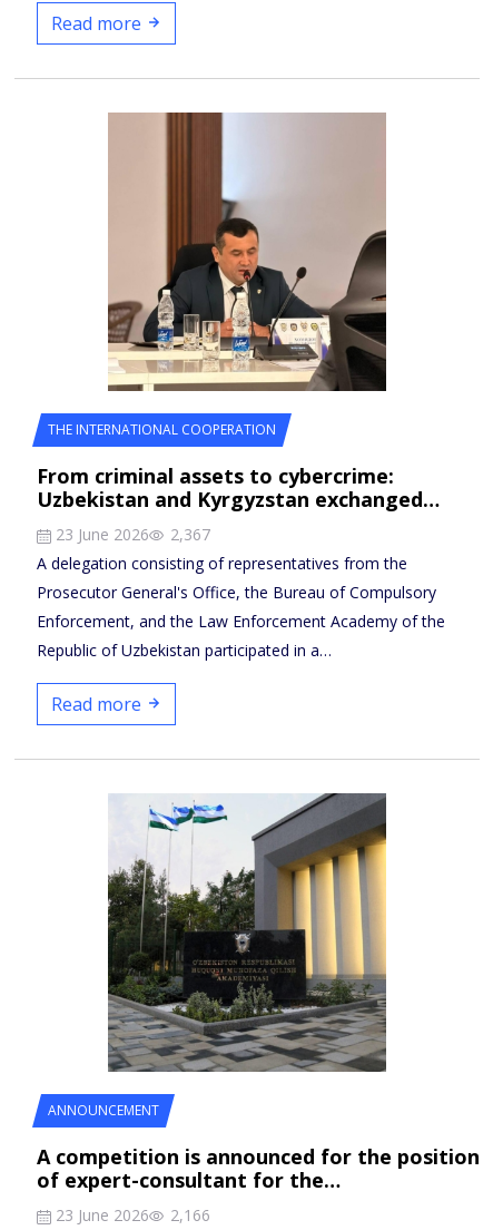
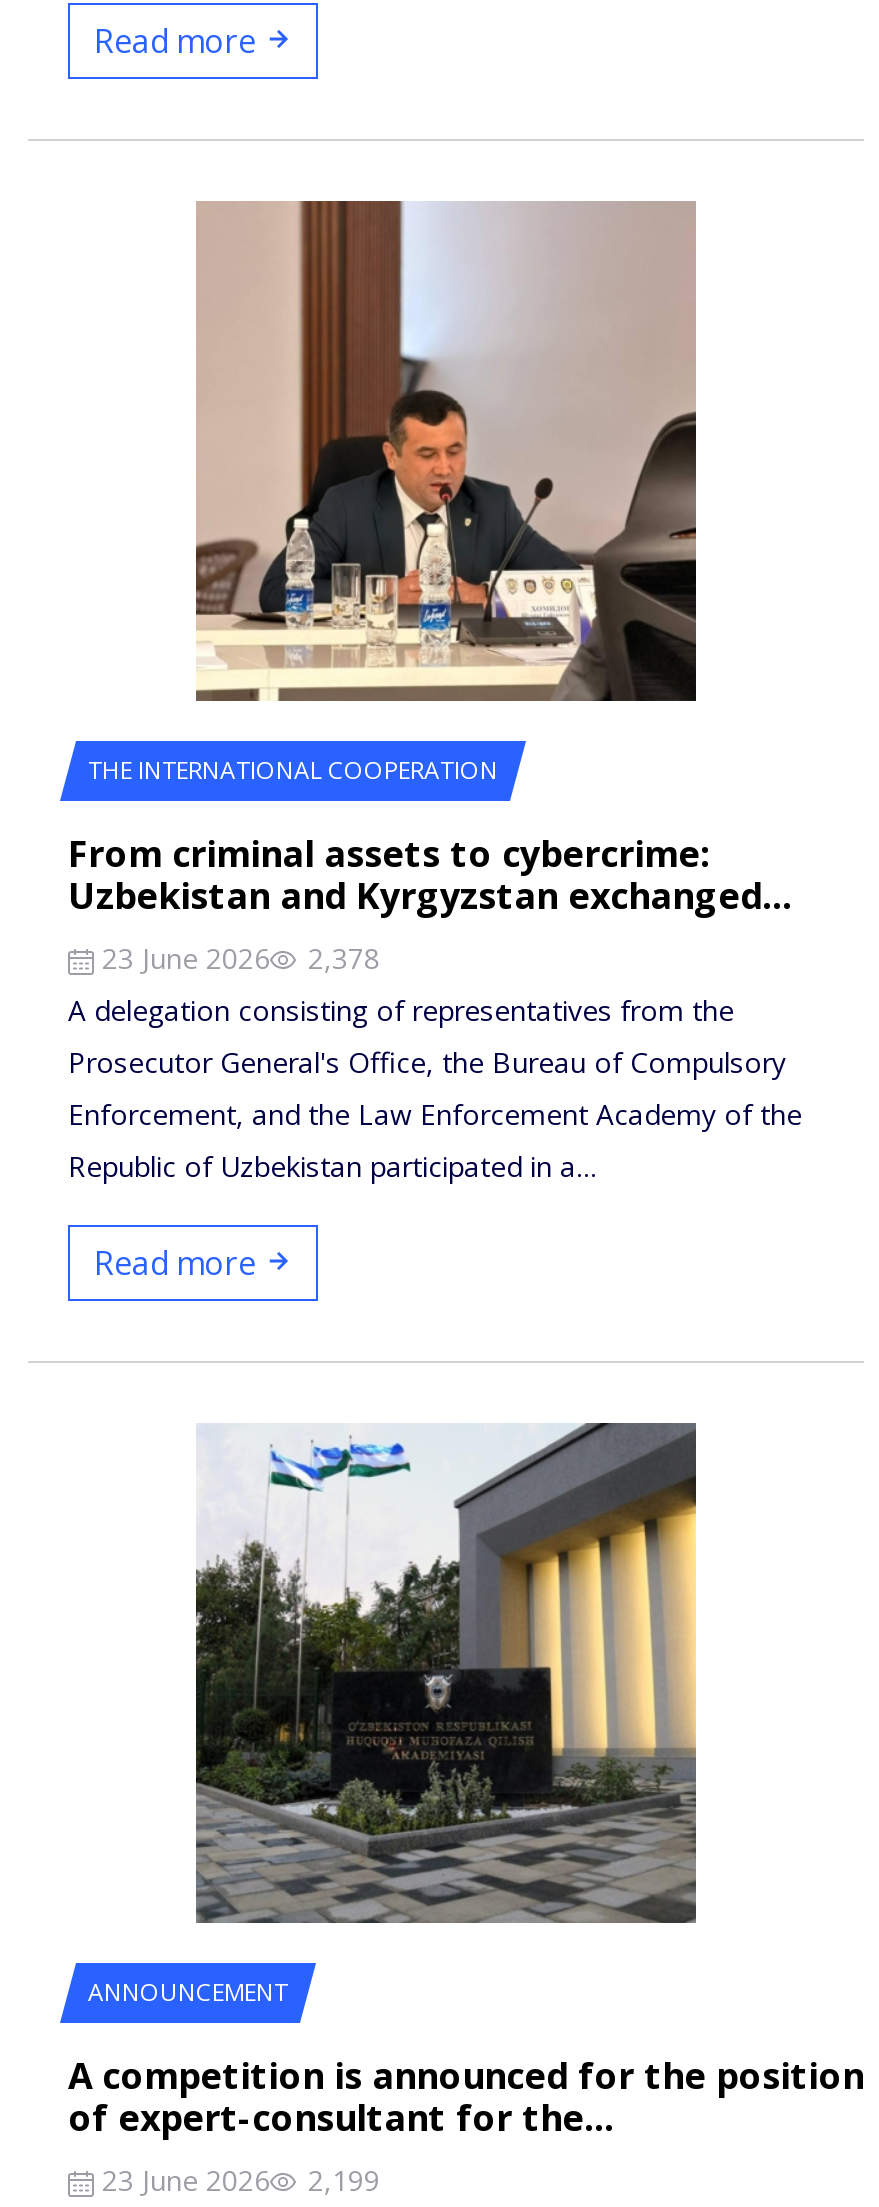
- 23 June 2026 2,367
+ 23 June 2026 2,378

- 23 June 2026 2,166
+ 23 June 2026 2,199
